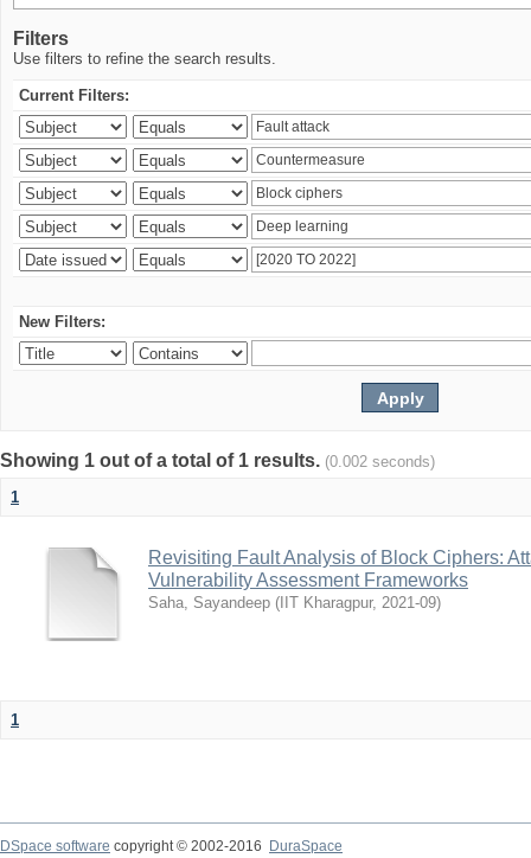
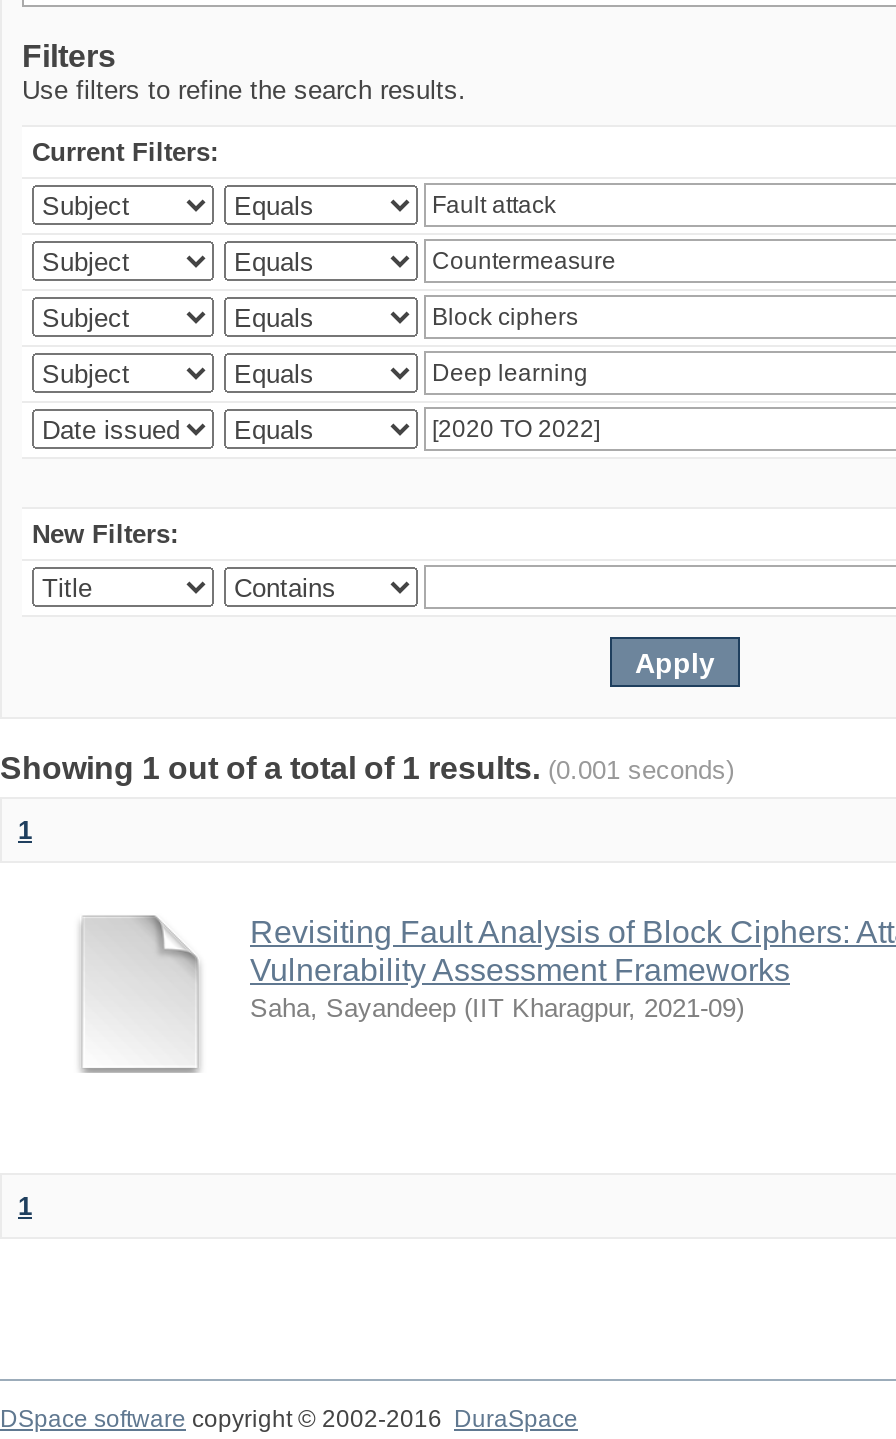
- Showing 1 out of a total of 1 results. (0.002 seconds)
+ Showing 1 out of a total of 1 results. (0.001 seconds)
